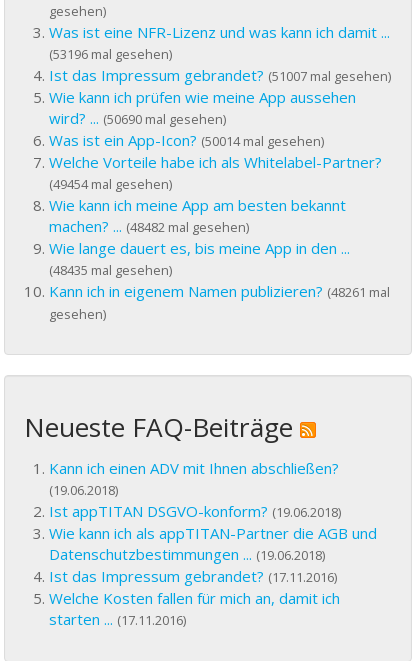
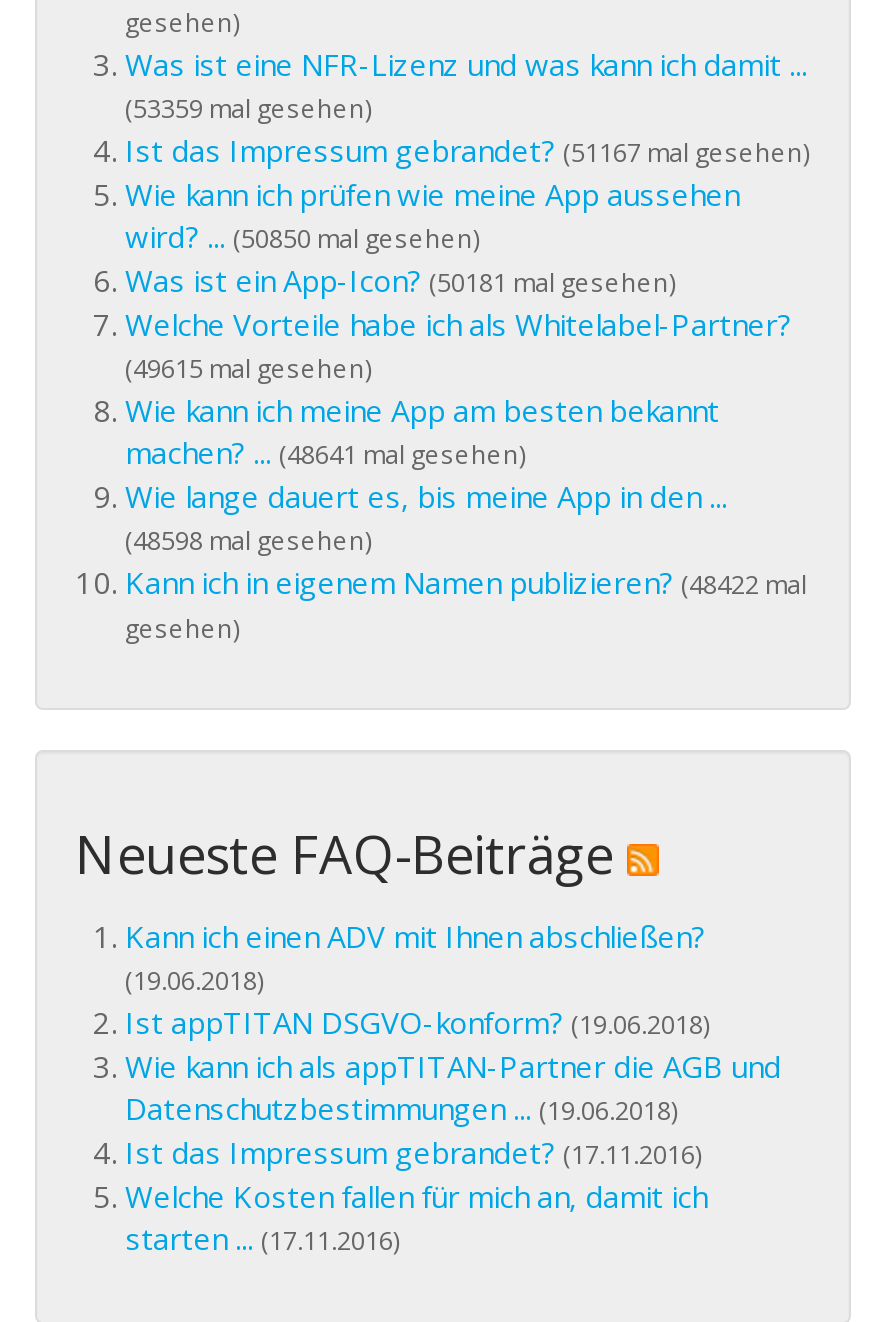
- (53196 mal gesehen)
+ (53359 mal gesehen)

- Ist das Impressum gebrandet? (51007 mal gesehen)
+ Ist das Impressum gebrandet? (51167 mal gesehen)

- wird? ... (50690 mal gesehen)
+ wird? ... (50850 mal gesehen)

- Was ist ein App-Icon? (50014 mal gesehen)
+ Was ist ein App-Icon? (50181 mal gesehen)

- (49454 mal gesehen)
+ (49615 mal gesehen)

- machen? ... (48482 mal gesehen)
+ machen? ... (48641 mal gesehen)

- (48435 mal gesehen)
+ (48598 mal gesehen)

- Kann ich in eigenem Namen publizieren? (48261 mal
+ Kann ich in eigenem Namen publizieren? (48422 mal
